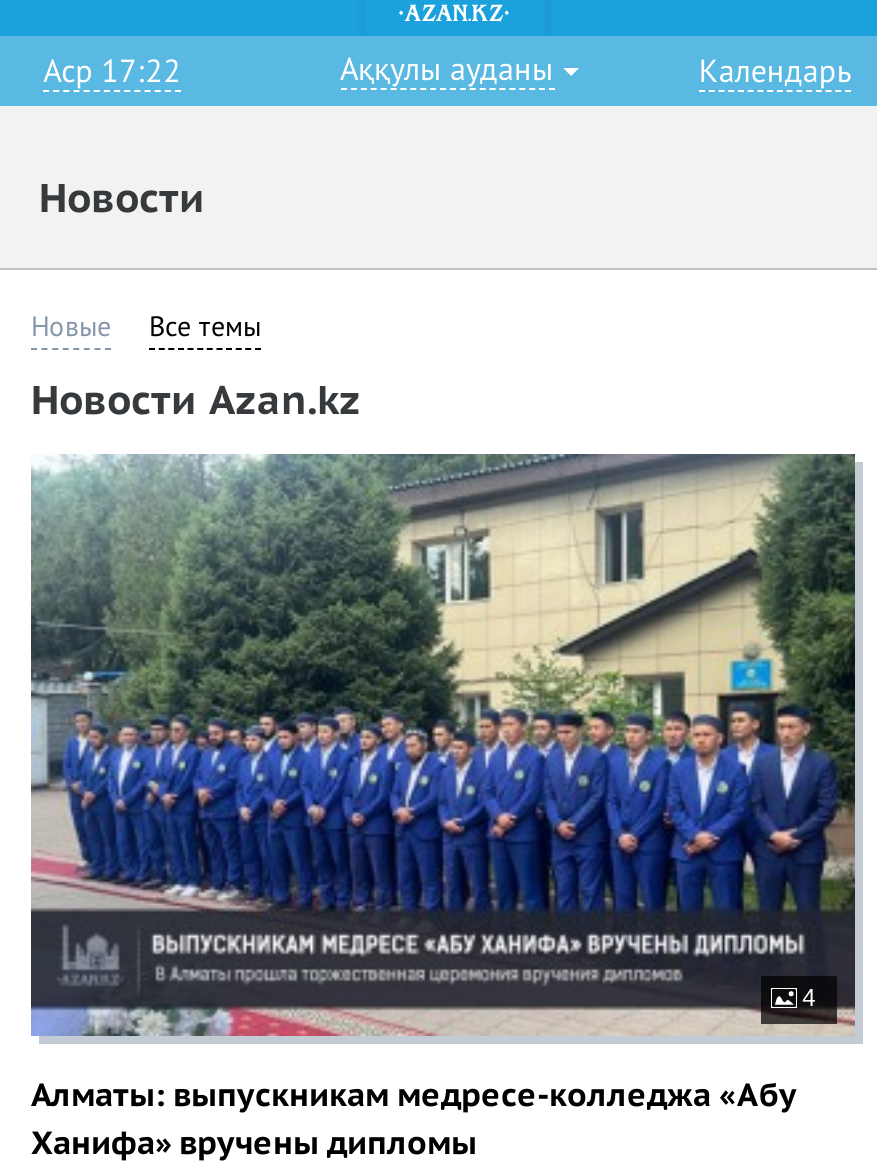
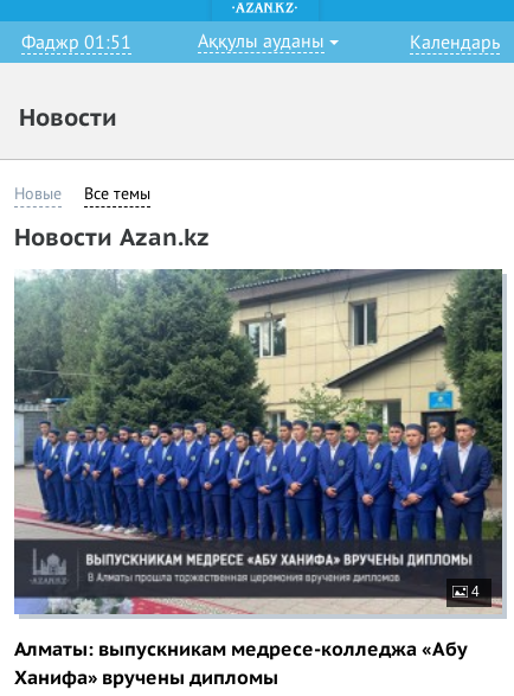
- Аср 17:22
+ Фаджр 01:51
